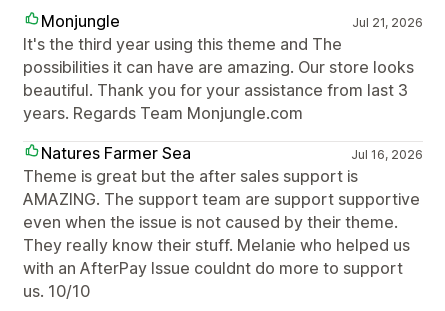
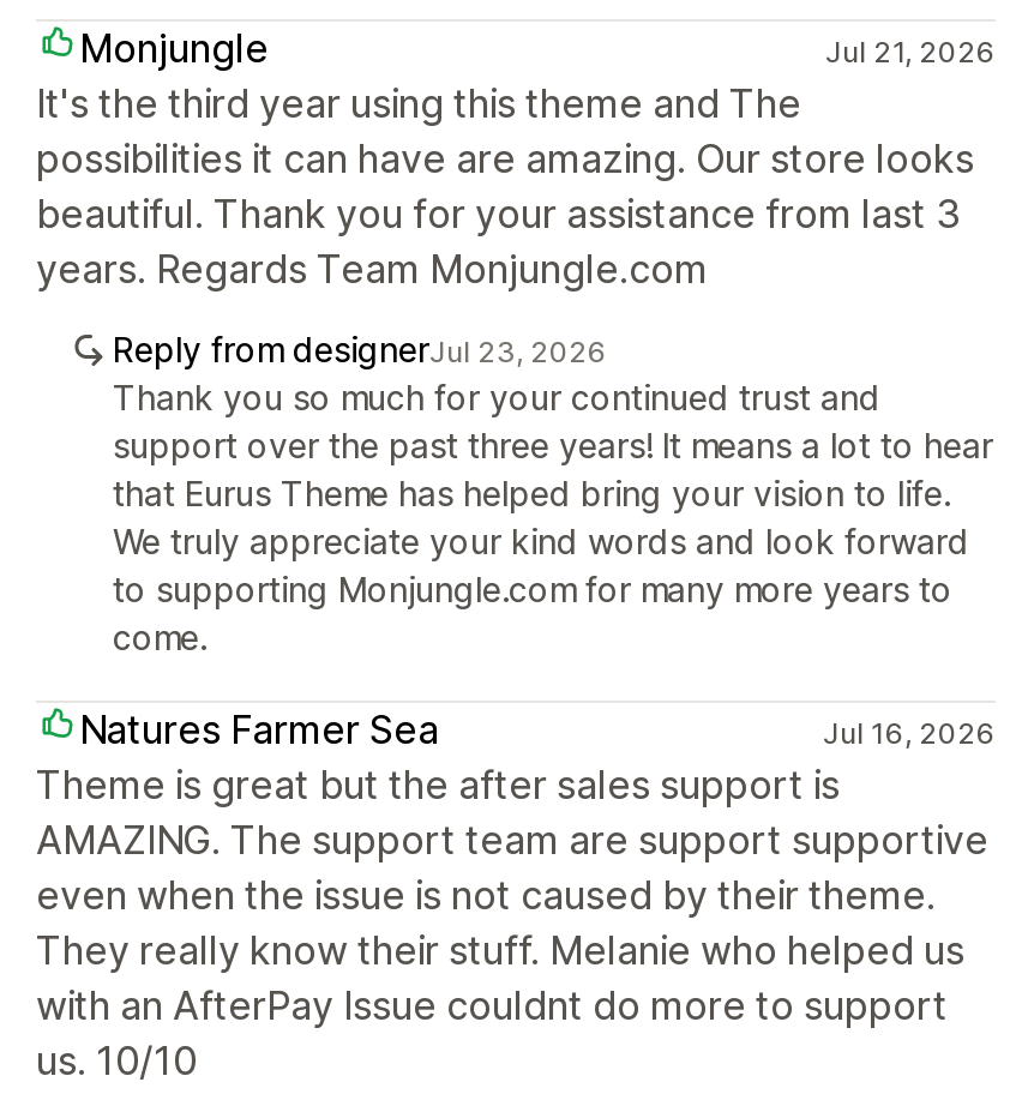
+ Reply from designerJul 23, 2026
+ Thank you so much for your continued trust and
+ support over the past three years! It means a lot to hear
+ that Eurus Theme has helped bring your vision to life.
+ We truly appreciate your kind words and look forward
+ to supporting Monjungle.com for many more years to
+ come.
